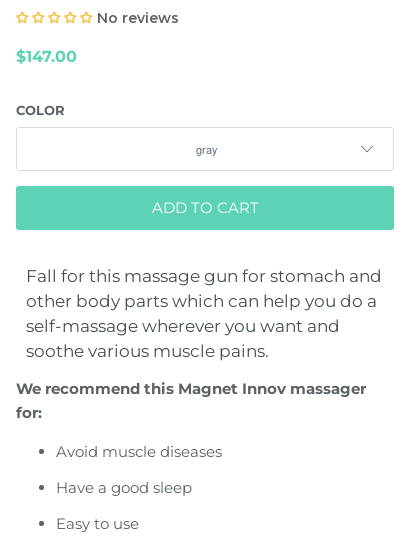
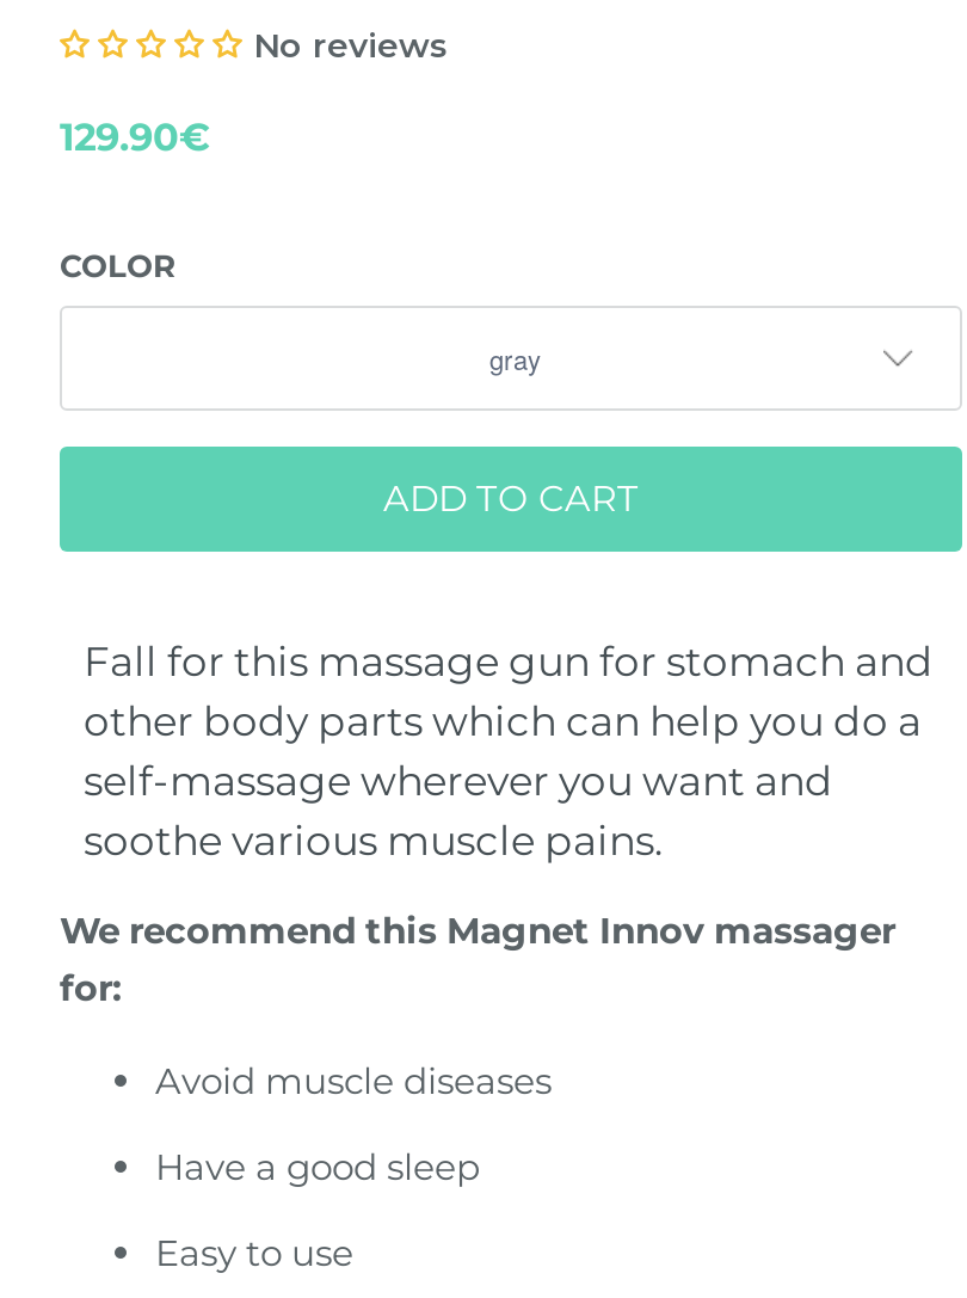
- $147.00
+ 129.90€
